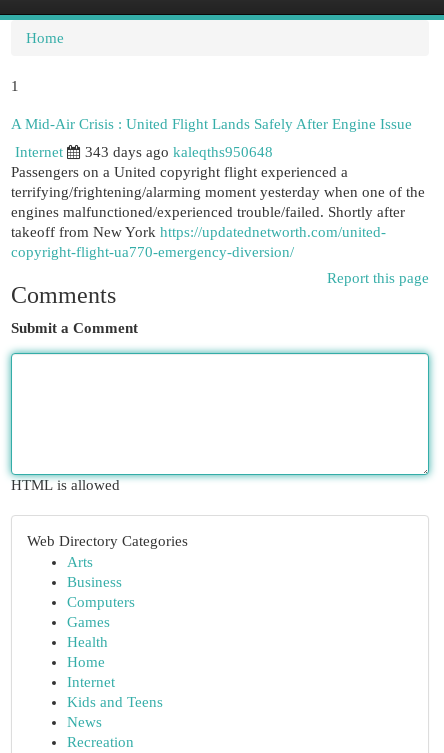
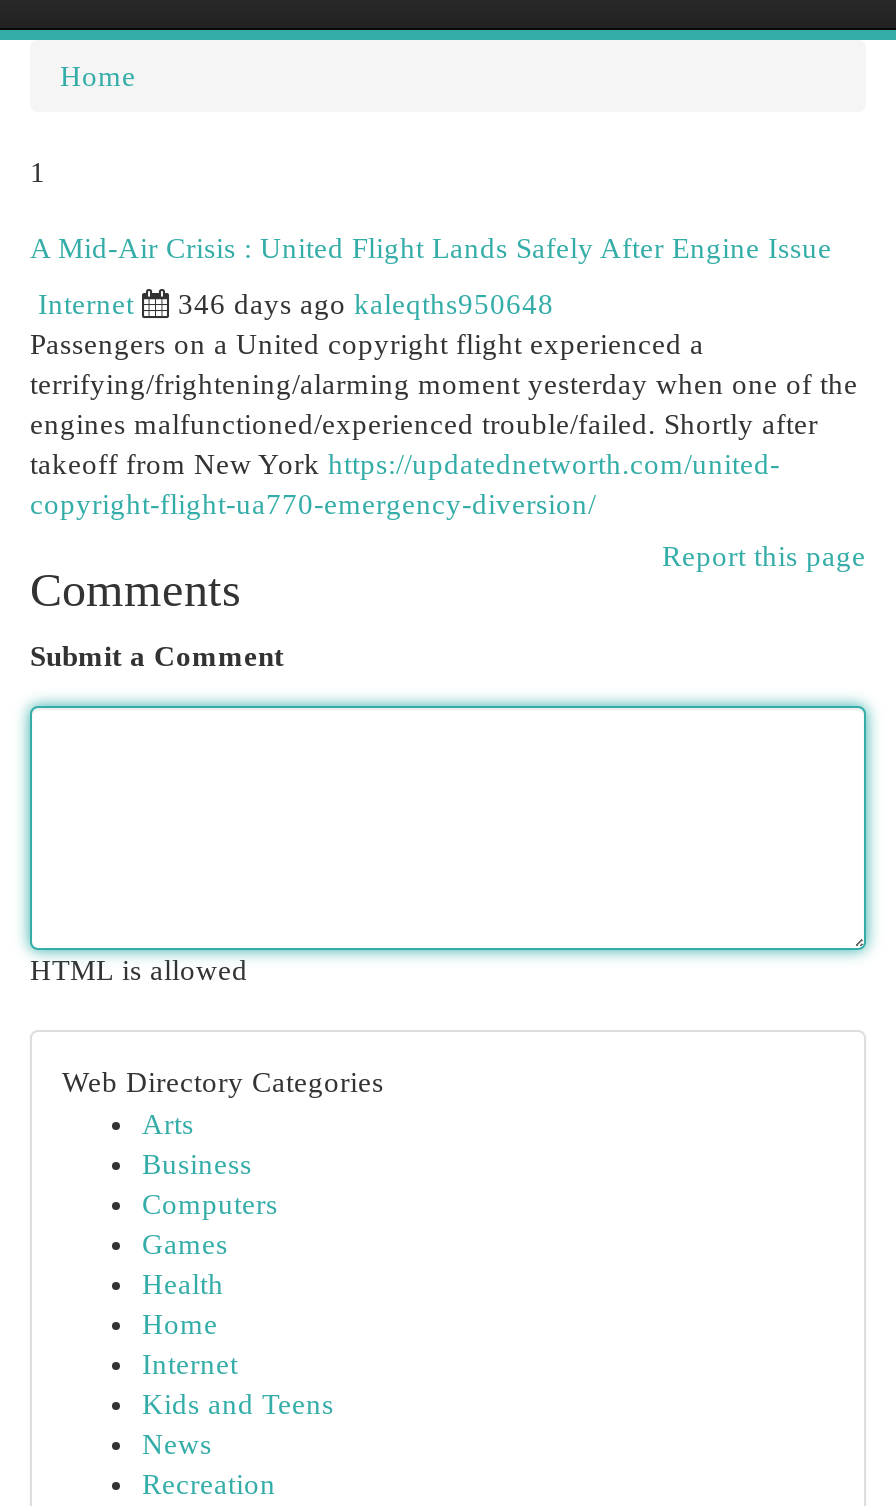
- 343 days ago kaleqths950648
+ 346 days ago kaleqths950648
